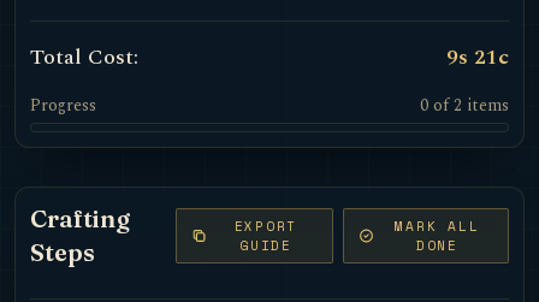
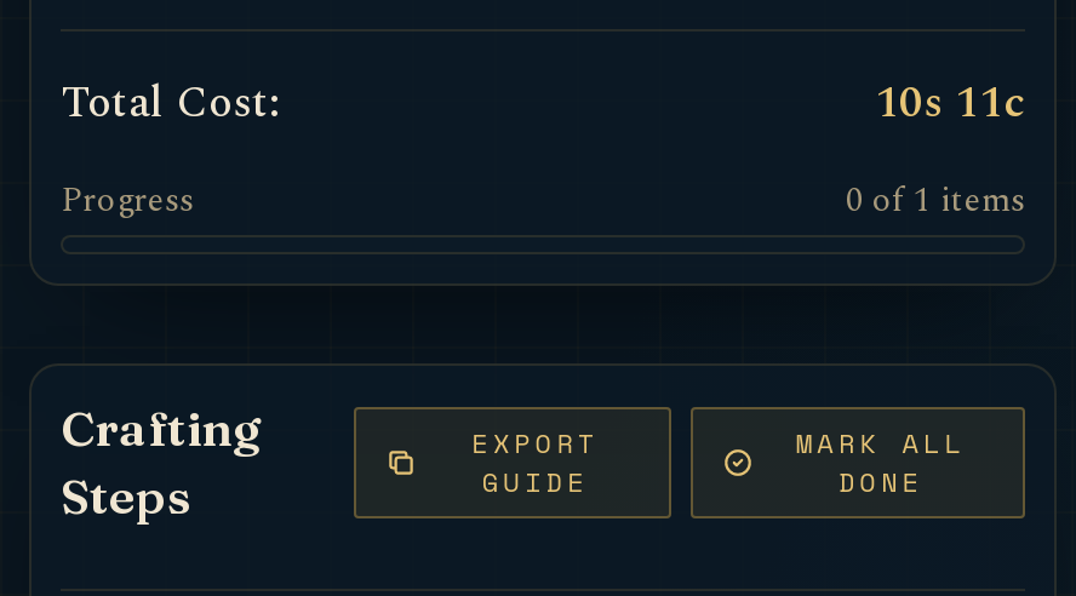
- 9s 21c
+ 10s 11c

- 0 of 2 items
+ 0 of 1 items
